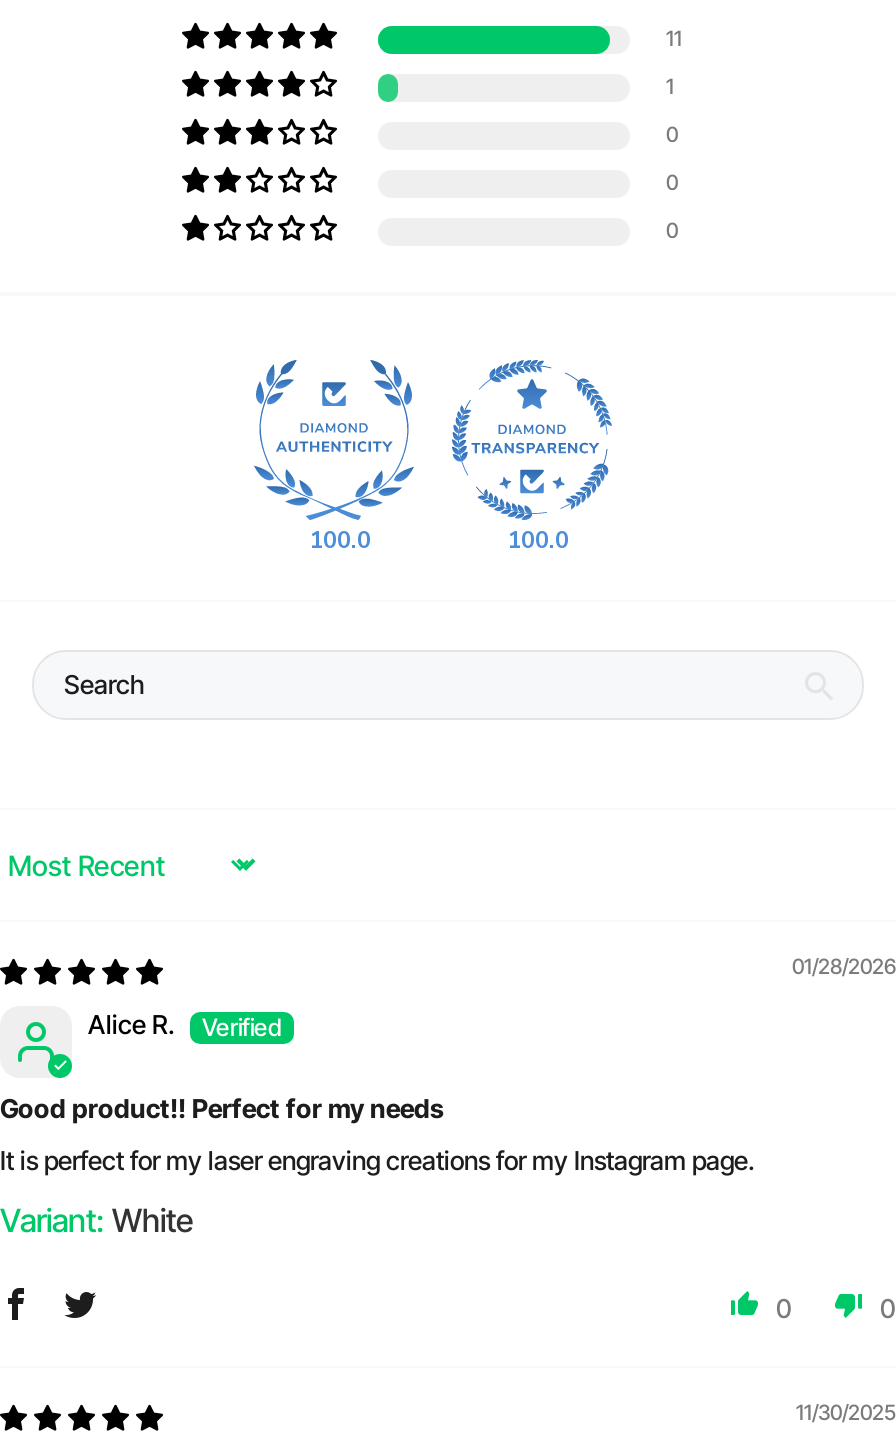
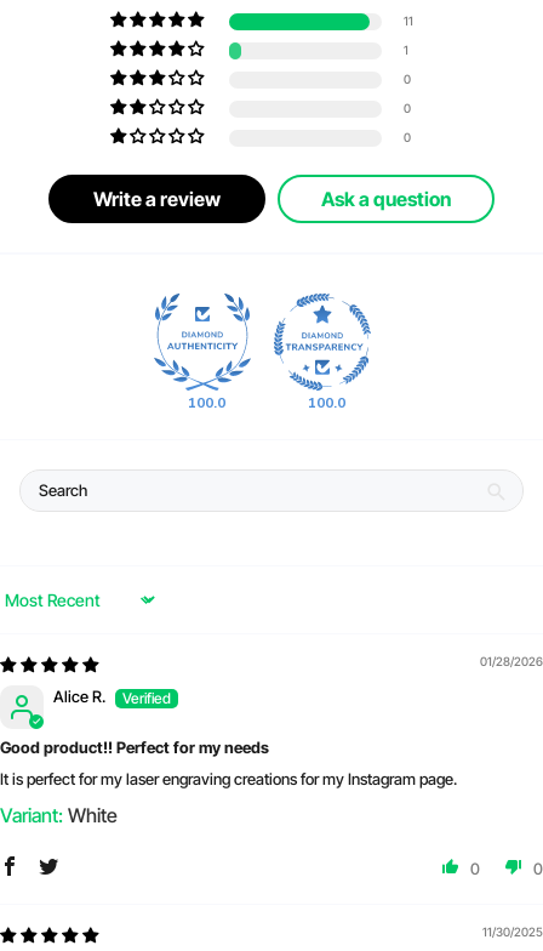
+ Write a review
+ Ask a question
